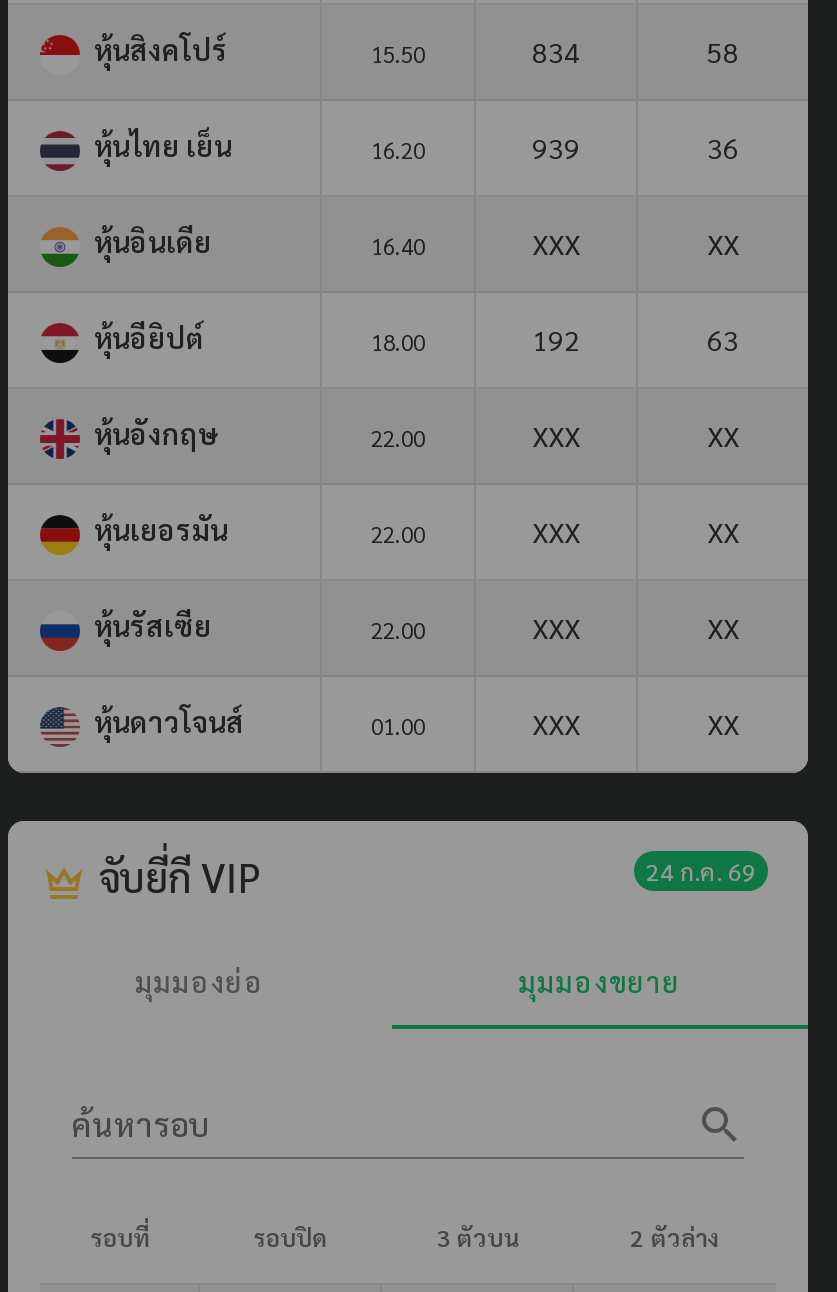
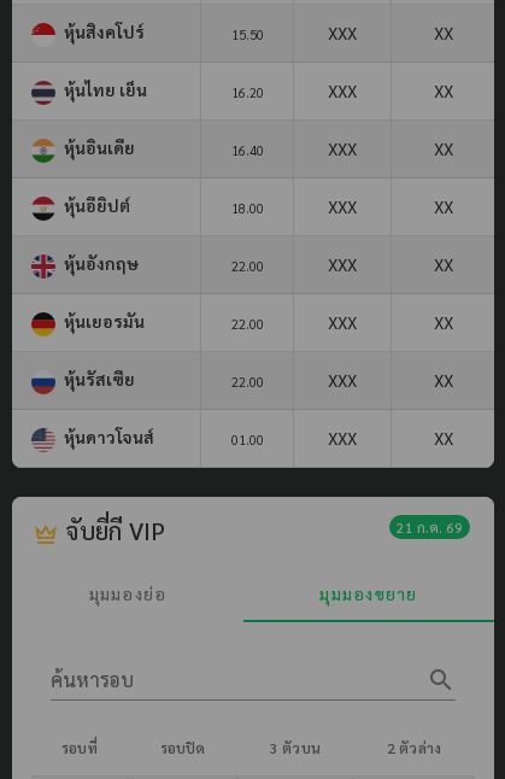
- 834
- 58
+ XXX
+ XX

- 939
- 36
+ XXX
+ XX

- 192
- 63
+ XXX
+ XX

- 24 ก.ค. 69
+ 21 ก.ค. 69
